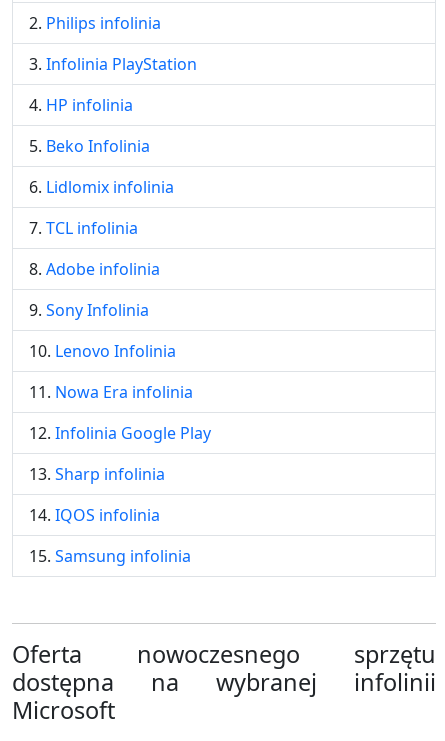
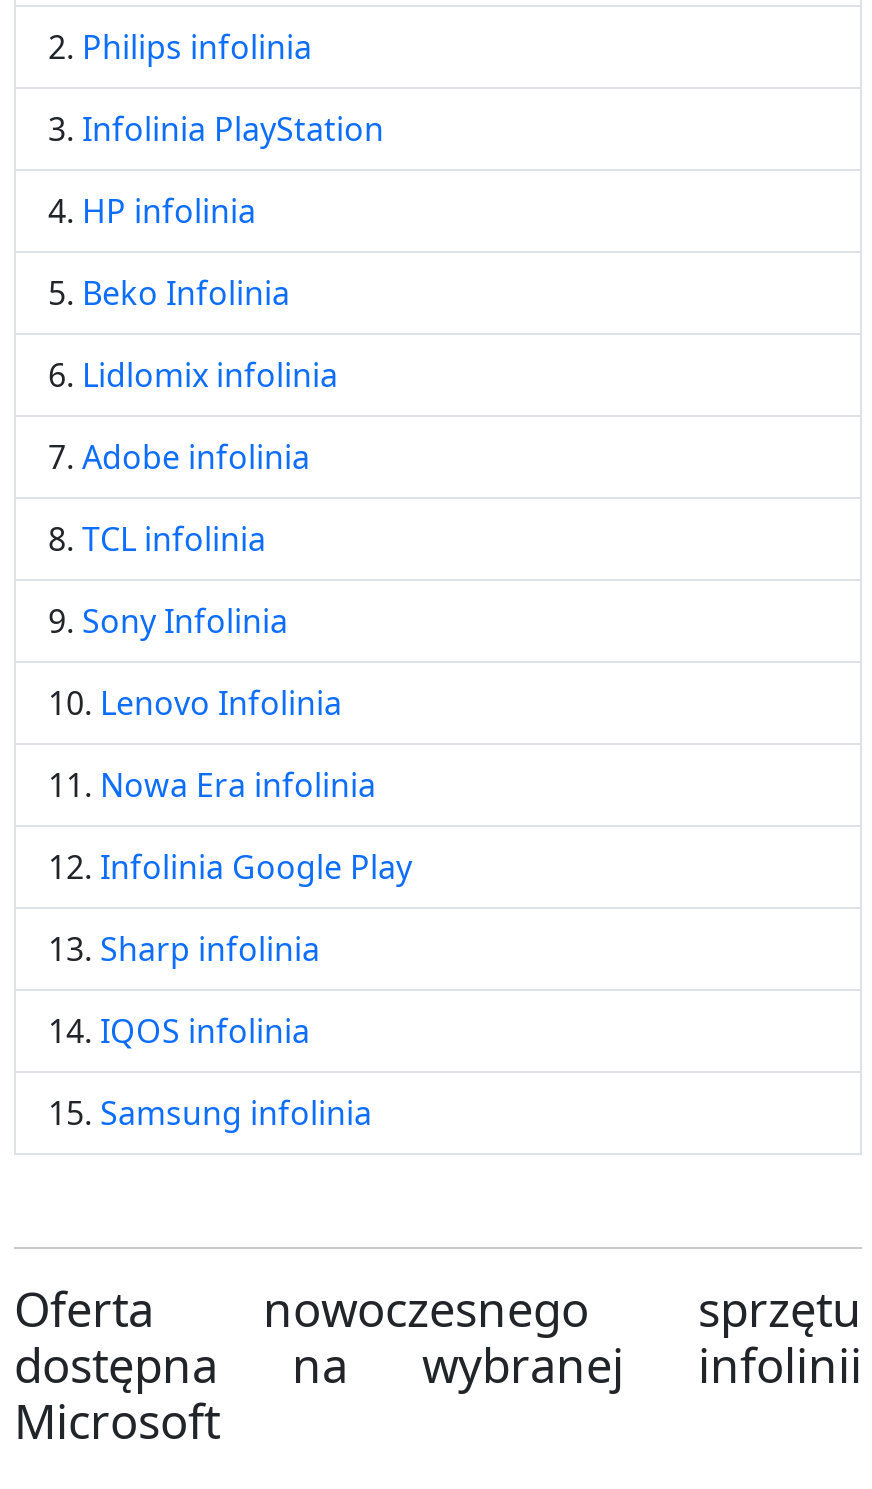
moved down: TCL infolinia

moved up: Adobe infolinia
